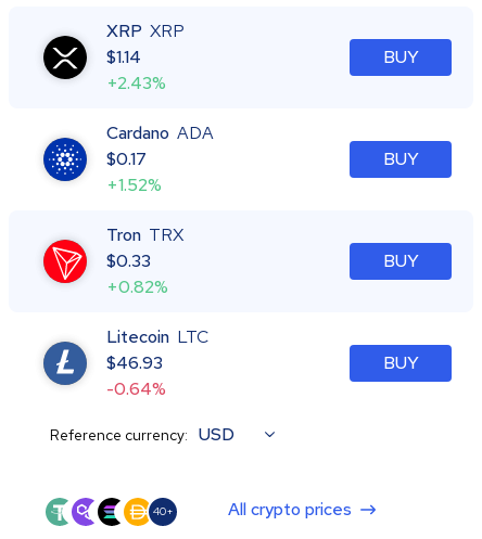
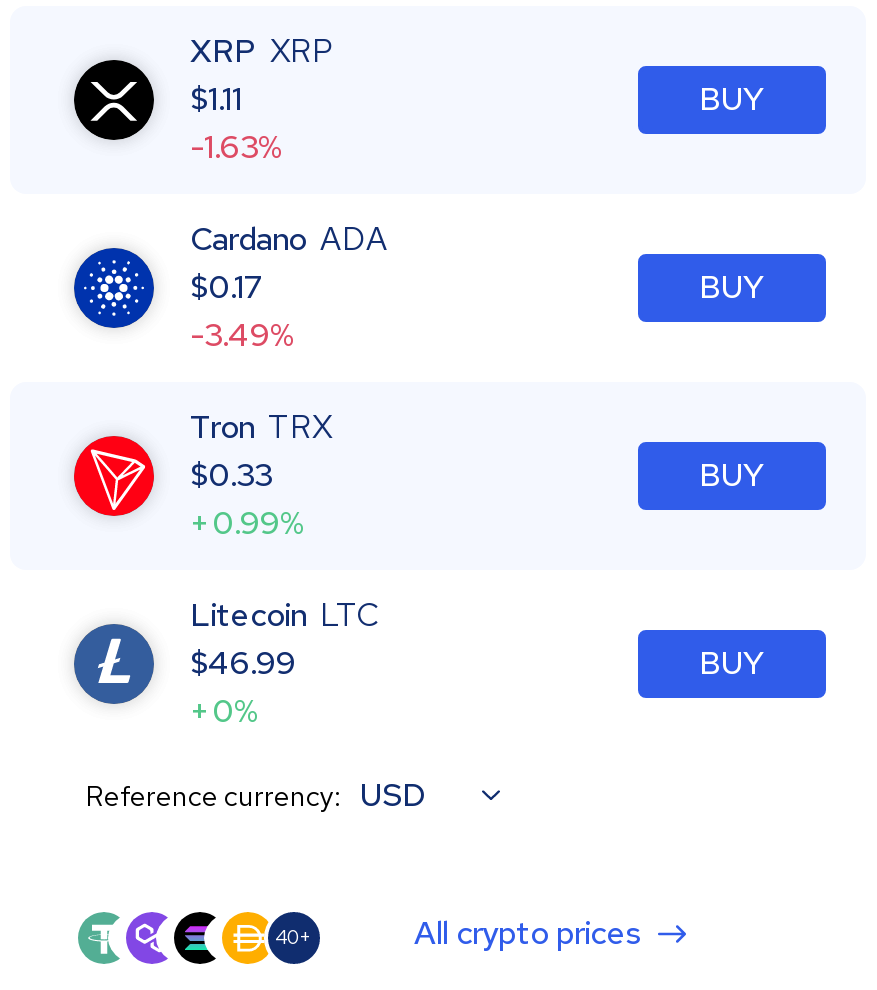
- $1.14
+ $1.11

- +2.43%
+ -1.63%

- +1.52%
+ -3.49%

- +0.82%
+ +0.99%

- $46.93
+ $46.99

- -0.64%
+ +0%
